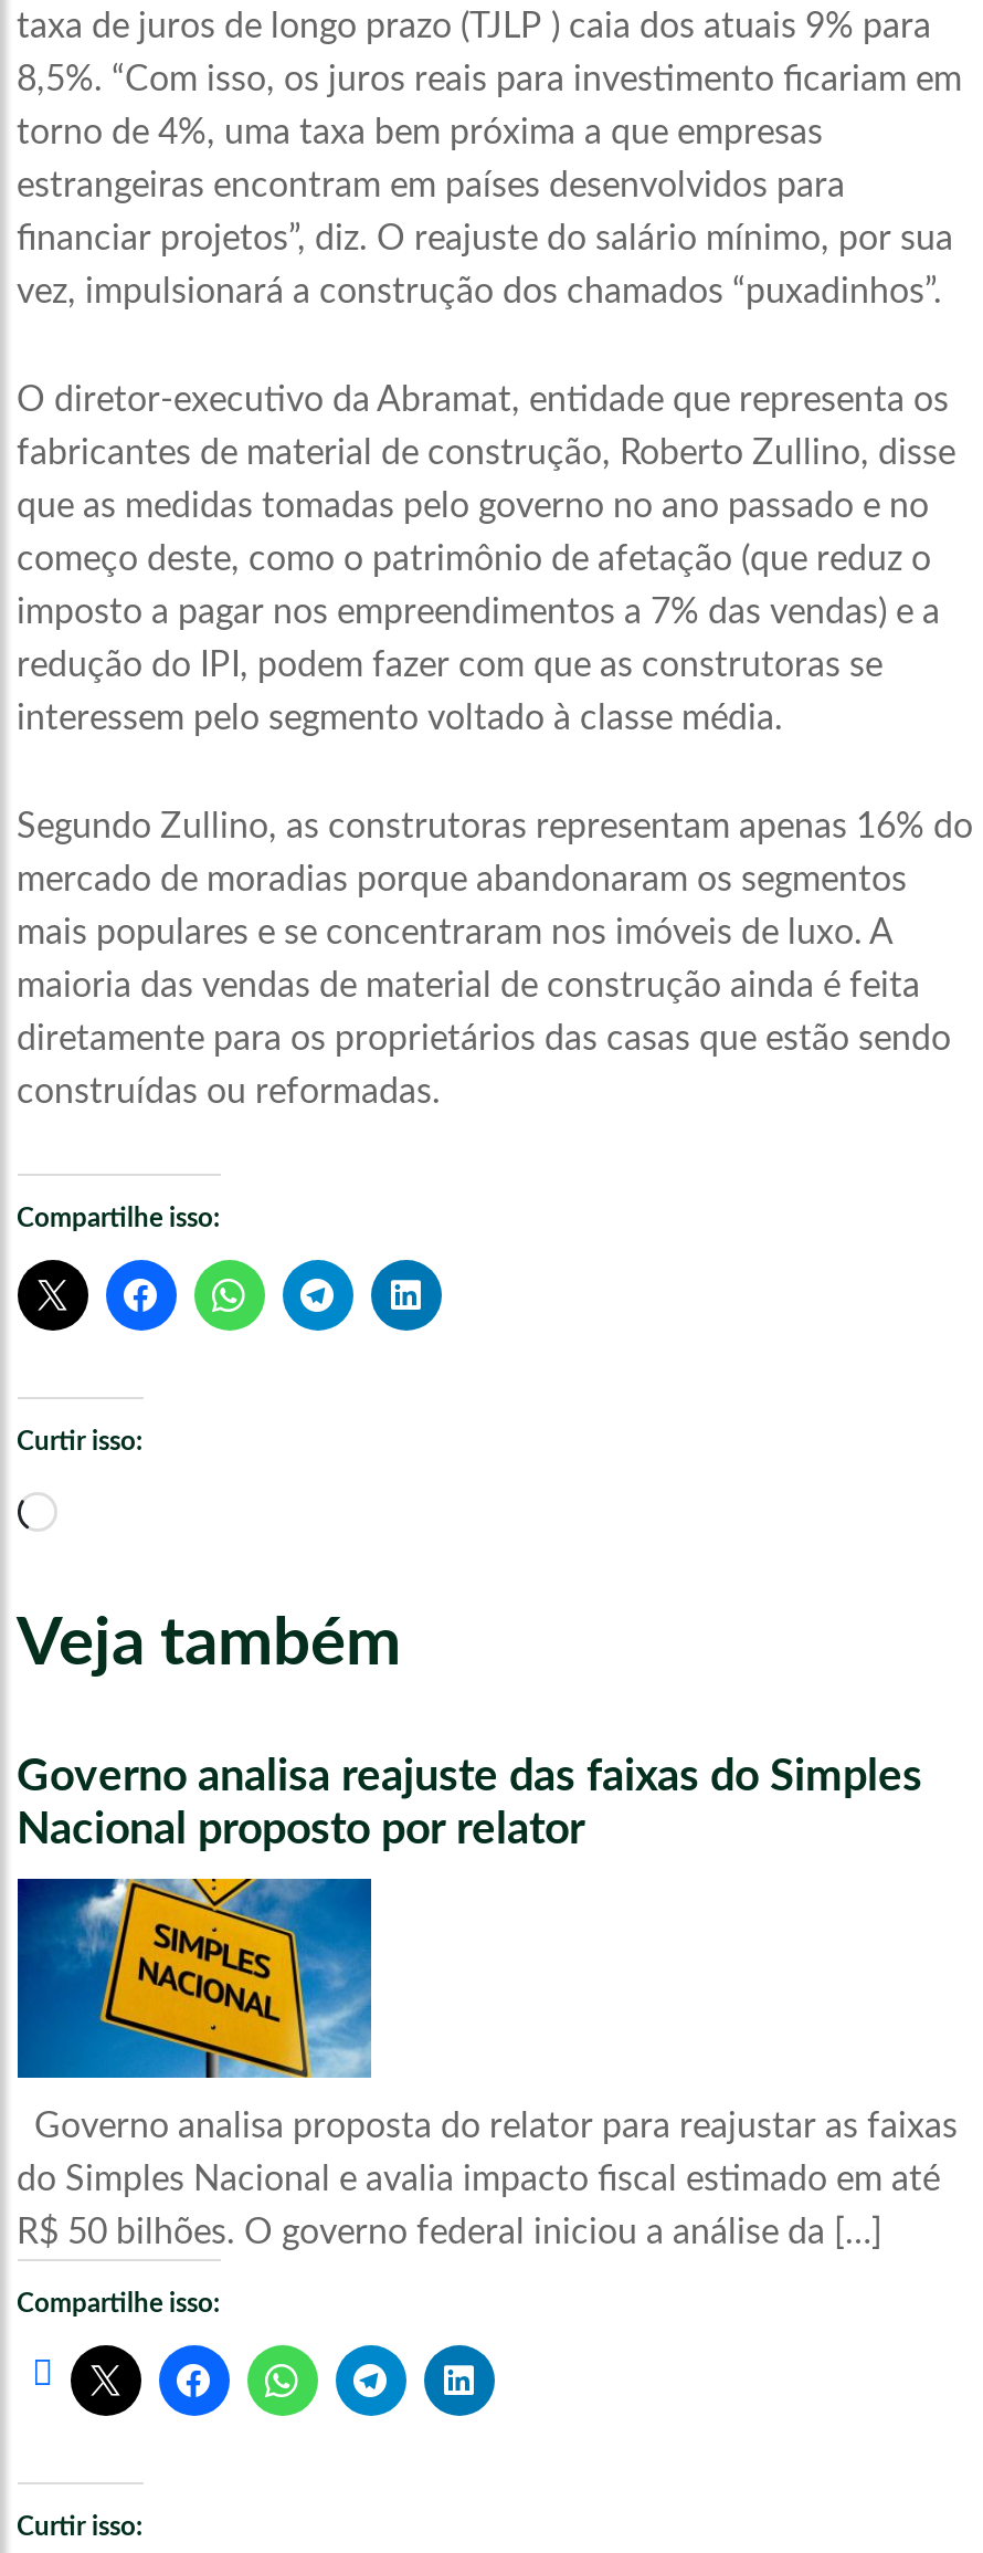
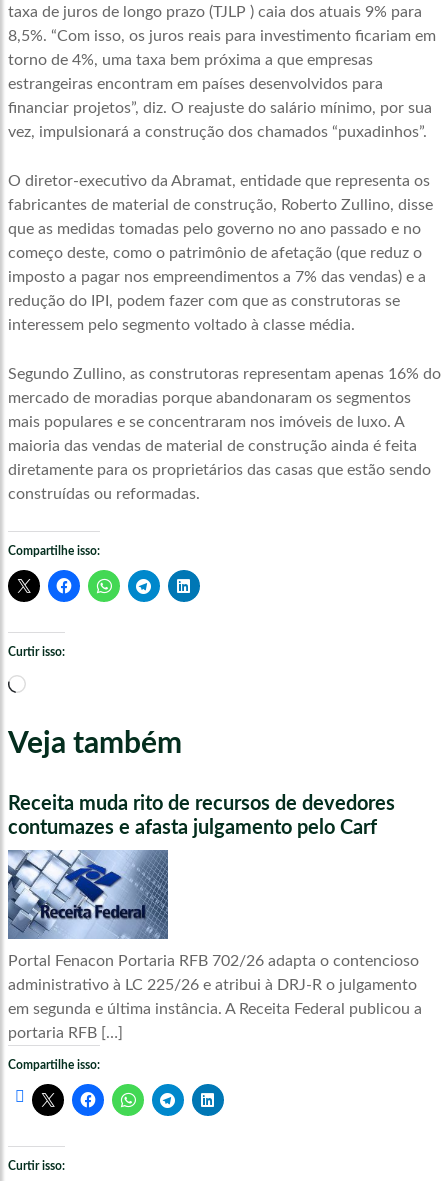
- Governo analisa reajuste das faixas do Simples
- Nacional proposto por relator
+ Receita muda rito de recursos de devedores
+ contumazes e afasta julgamento pelo Carf

- [image]
- Governo analisa proposta do relator para reajustar as faixas
- do Simples Nacional e avalia impacto fiscal estimado em até
- R$ 50 bilhões. O governo federal iniciou a análise da […]
+ [image]
+ Portal Fenacon Portaria RFB 702/26 adapta o contencioso
+ administrativo à LC 225/26 e atribui à DRJ-R o julgamento
+ em segunda e última instância. A Receita Federal publicou a
+ portaria RFB […]
